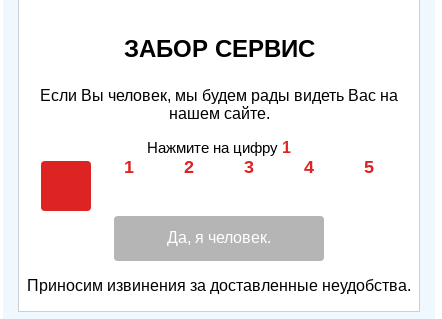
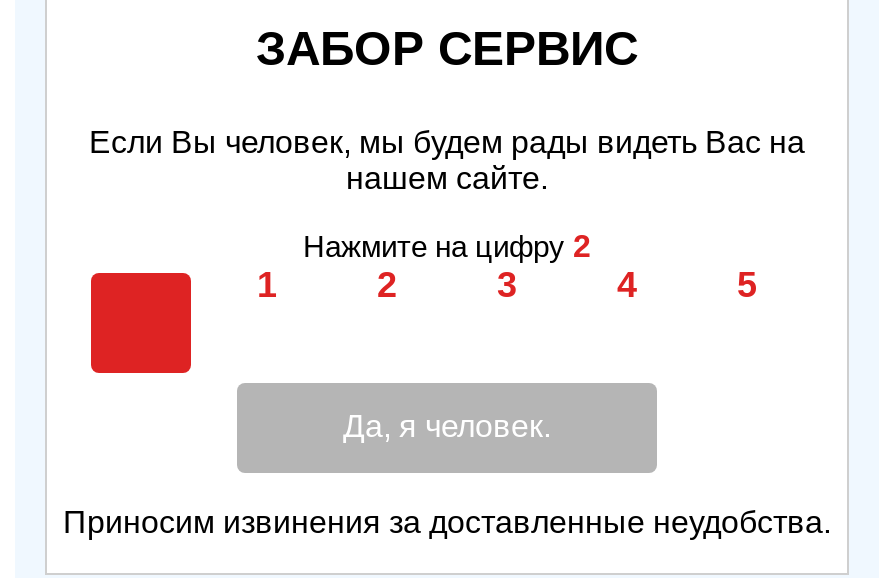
- Нажмите на цифру 1
+ Нажмите на цифру 2
